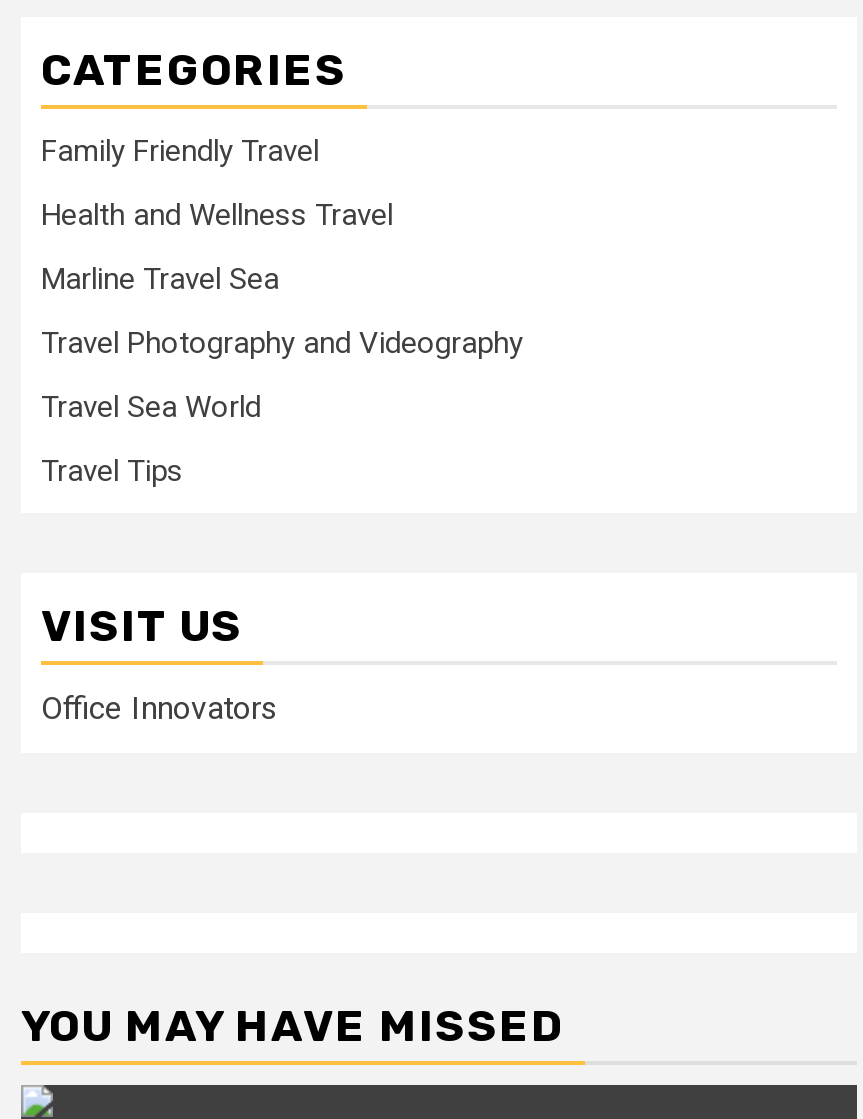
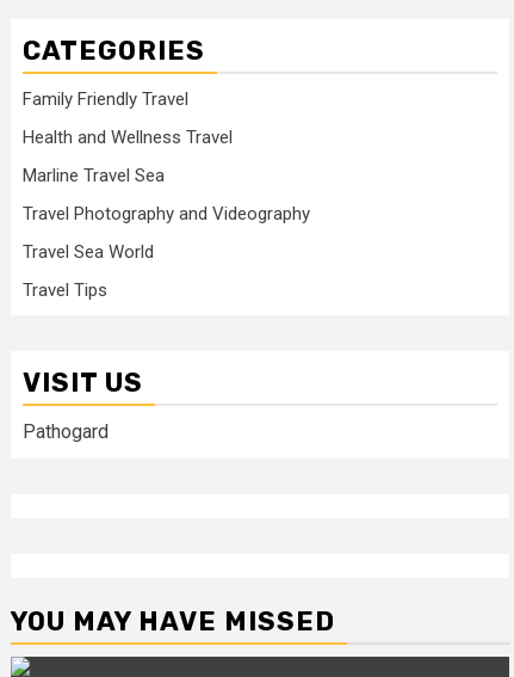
- Office Innovators
+ Pathogard
